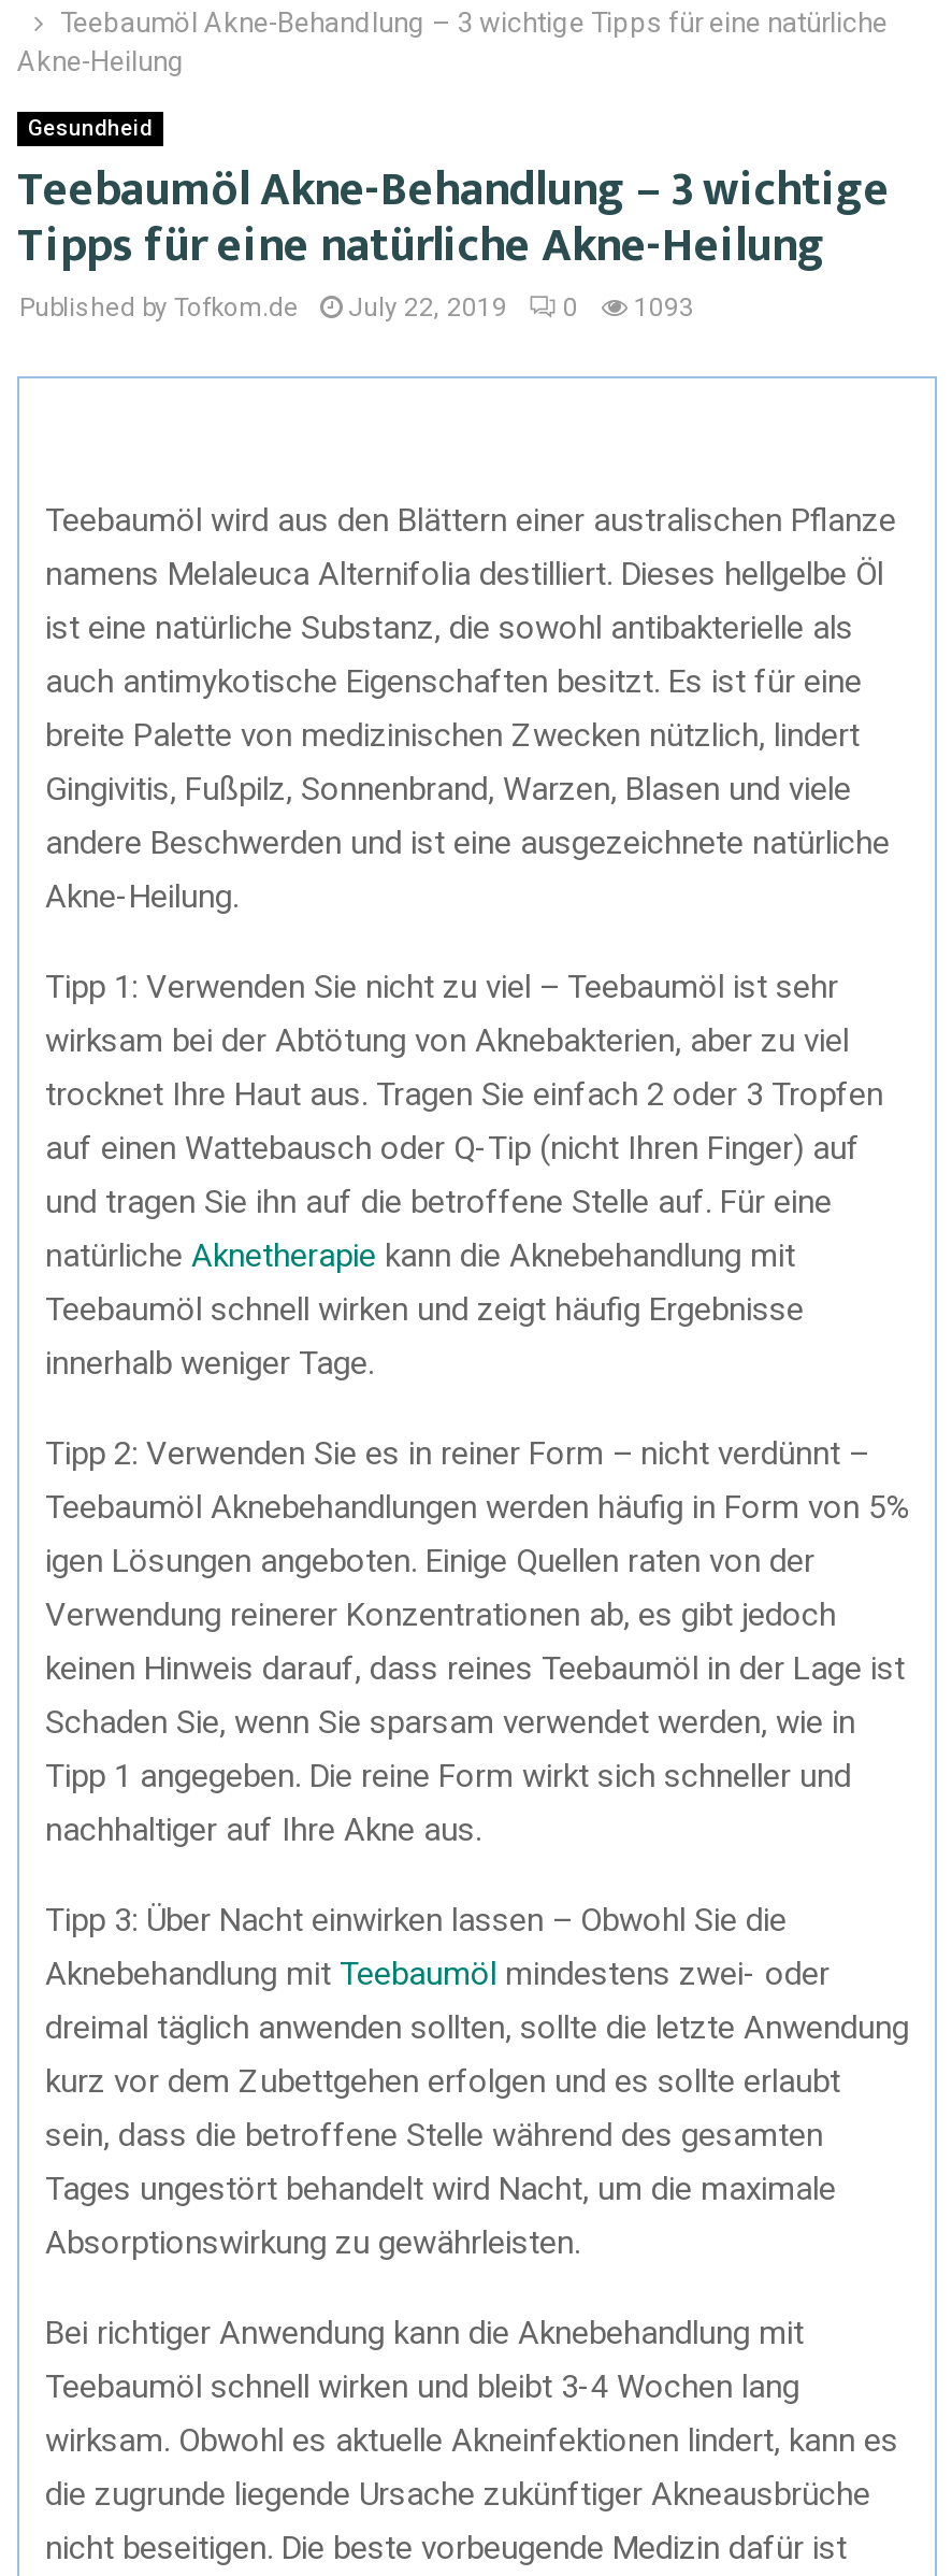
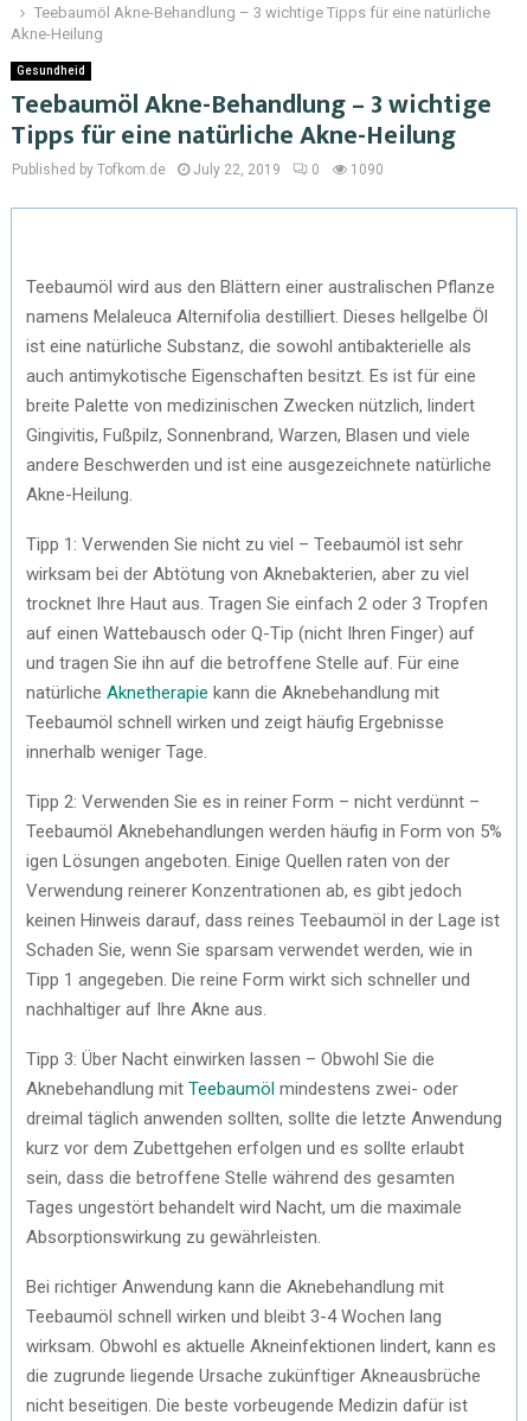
- Published by Tofkom.de July 22, 2019 0 1093
+ Published by Tofkom.de July 22, 2019 0 1090
